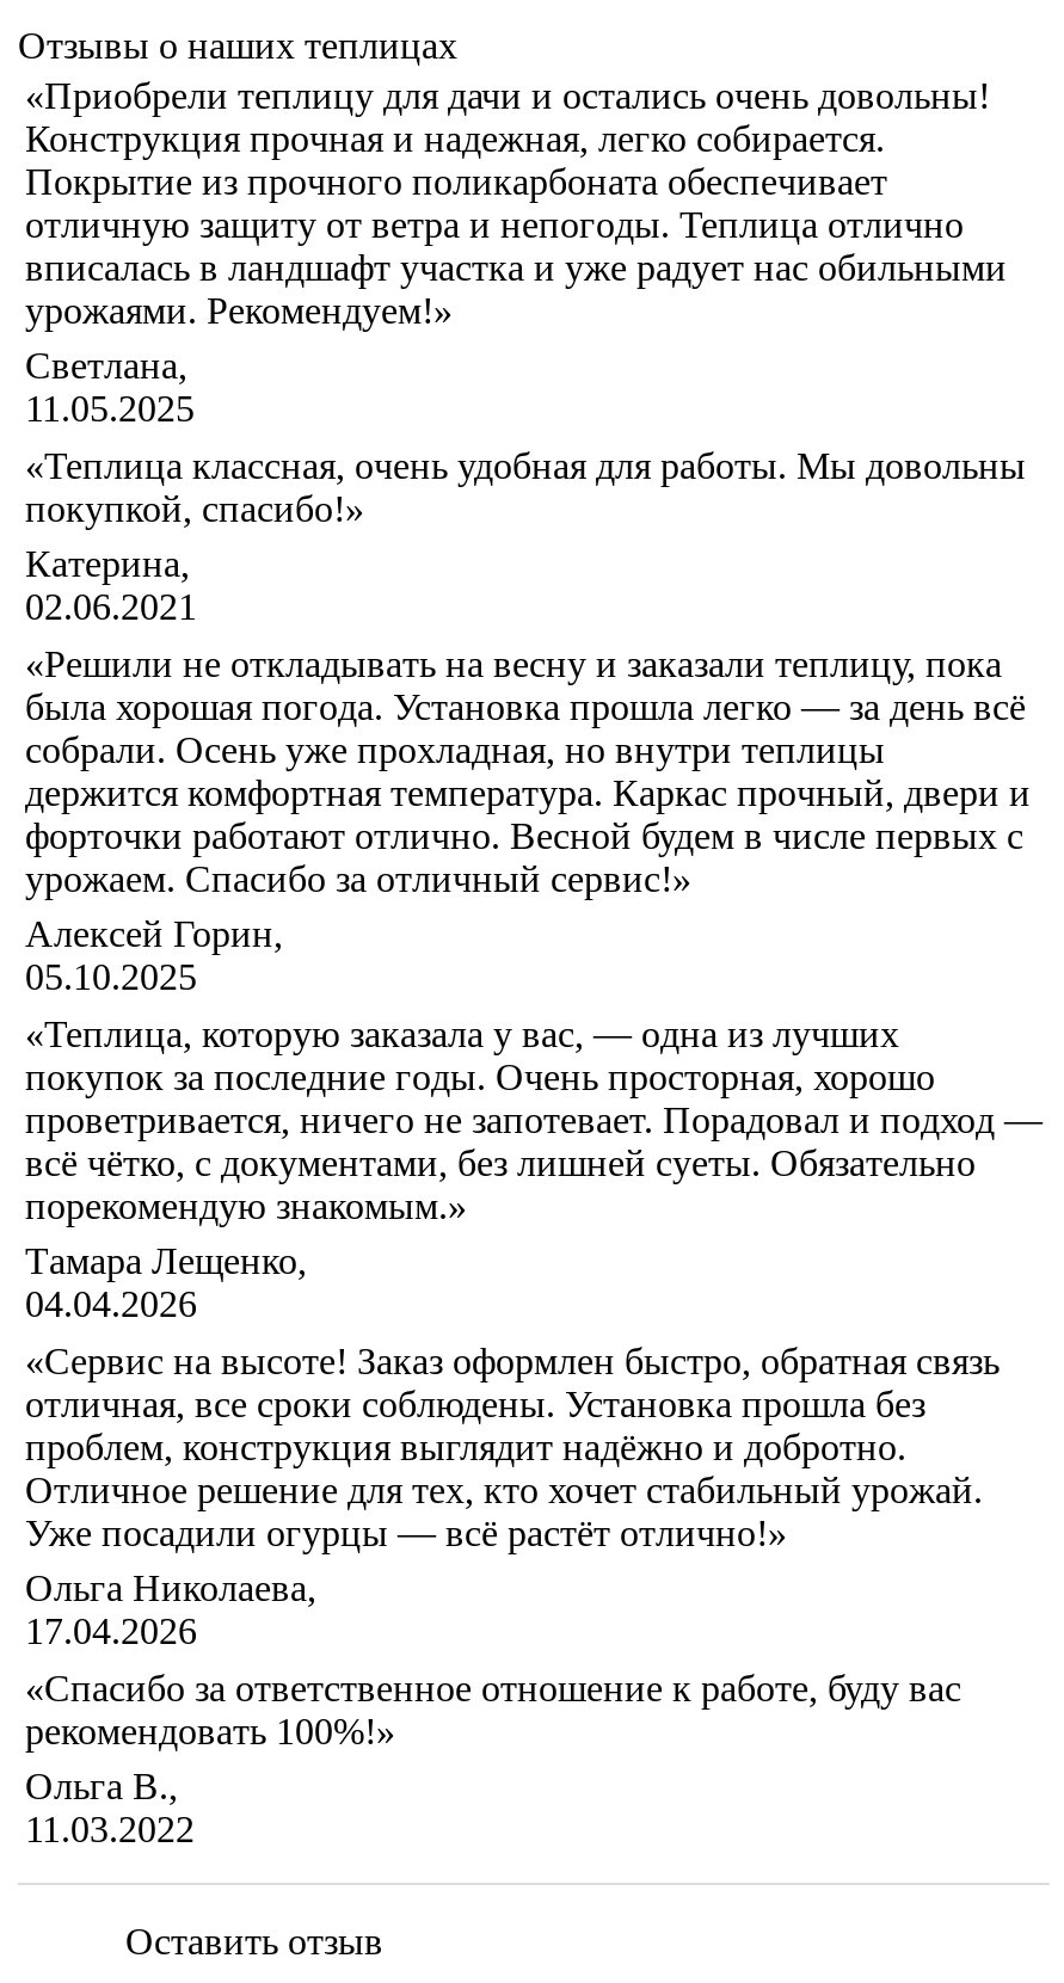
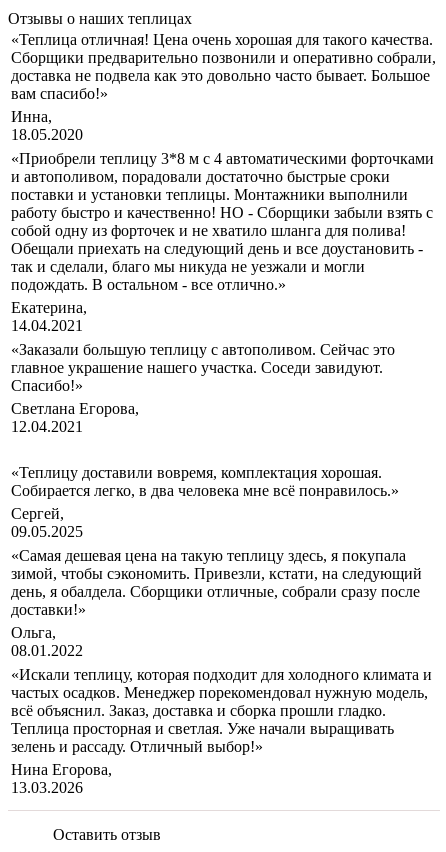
- «Приобрели теплицу для дачи и остались очень довольны!
- Конструкция прочная и надежная, легко собирается.
- Покрытие из прочного поликарбоната обеспечивает
- отличную защиту от ветра и непогоды. Теплица отлично
- вписалась в ландшафт участка и уже радует нас обильными
- урожаями. Рекомендуем!»
- Cветлана,
- 11.05.2025
- «Теплица классная, очень удобная для работы. Мы довольны
- покупкой, спасибо!»
- Катерина,
- 02.06.2021
- «Решили не откладывать на весну и заказали теплицу, пока
- была хорошая погода. Установка прошла легко — за день всё
- собрали. Осень уже прохладная, но внутри теплицы
- держится комфортная температура. Каркас прочный, двери и
- форточки работают отлично. Весной будем в числе первых с
- урожаем. Спасибо за отличный сервис!»
- Алексей Горин,
- 05.10.2025
- «Теплица, которую заказала у вас, — одна из лучших
- покупок за последние годы. Очень просторная, хорошо
- проветривается, ничего не запотевает. Порадовал и подход —
- всё чётко, с документами, без лишней суеты. Обязательно
- порекомендую знакомым.»
- Тамара Лещенко,
- 04.04.2026
- «Сервис на высоте! Заказ оформлен быстро, обратная связь
- отличная, все сроки соблюдены. Установка прошла без
- проблем, конструкция выглядит надёжно и добротно.
- Отличное решение для тех, кто хочет стабильный урожай.
- Уже посадили огурцы — всё растёт отлично!»
- Ольга Николаева,
- 17.04.2026
- «Спасибо за ответственное отношение к работе, буду вас
- рекомендовать 100%!»
- Ольга В.,
- 11.03.2022
+ «Теплица отличная! Цена очень хорошая для такого качества.
+ Сборщики предварительно позвонили и оперативно собрали,
+ доставка не подвела как это довольно часто бывает. Большое
+ вам спасибо!»
+ Инна,
+ 18.05.2020
+ «Приобрели теплицу 3*8 м с 4 автоматическими форточками
+ и автополивом, порадовали достаточно быстрые сроки
+ поставки и установки теплицы. Монтажники выполнили
+ работу быстро и качественно! НО - Сборщики забыли взять с
+ собой одну из форточек и не хватило шланга для полива!
+ Обещали приехать на следующий день и все доустановить -
+ так и сделали, благо мы никуда не уезжали и могли
+ подождать. В остальном - все отлично.»
+ Екатерина,
+ 14.04.2021
+ «Заказали большую теплицу с автополивом. Сейчас это
+ главное украшение нашего участка. Соседи завидуют.
+ Спасибо!»
+ Светлана Егорова,
+ 12.04.2021
+ «Теплицу доставили вовремя, комплектация хорошая.
+ Собирается легко, в два человека мне всё понравилось.»
+ Сергей,
+ 09.05.2025
+ «Самая дешевая цена на такую теплицу здесь, я покупала
+ зимой, чтобы сэкономить. Привезли, кстати, на следующий
+ день, я обалдела. Сборщики отличные, собрали сразу после
+ доставки!»
+ Ольга,
+ 08.01.2022
+ «Искали теплицу, которая подходит для холодного климата и
+ частых осадков. Менеджер порекомендовал нужную модель,
+ всё объяснил. Заказ, доставка и сборка прошли гладко.
+ Теплица просторная и светлая. Уже начали выращивать
+ зелень и рассаду. Отличный выбор!»
+ Нина Егорова,
+ 13.03.2026
